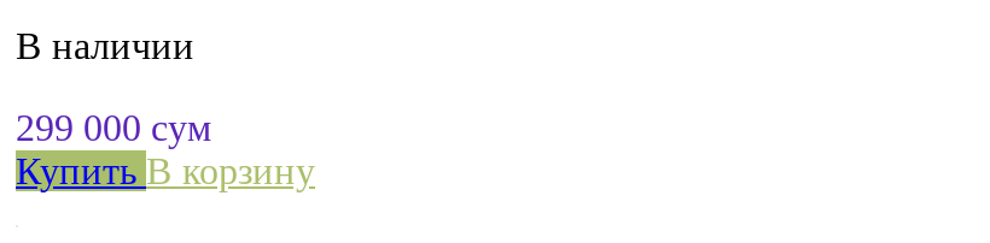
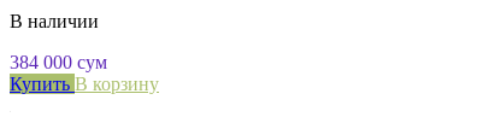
- 299 000 сум
+ 384 000 сум
